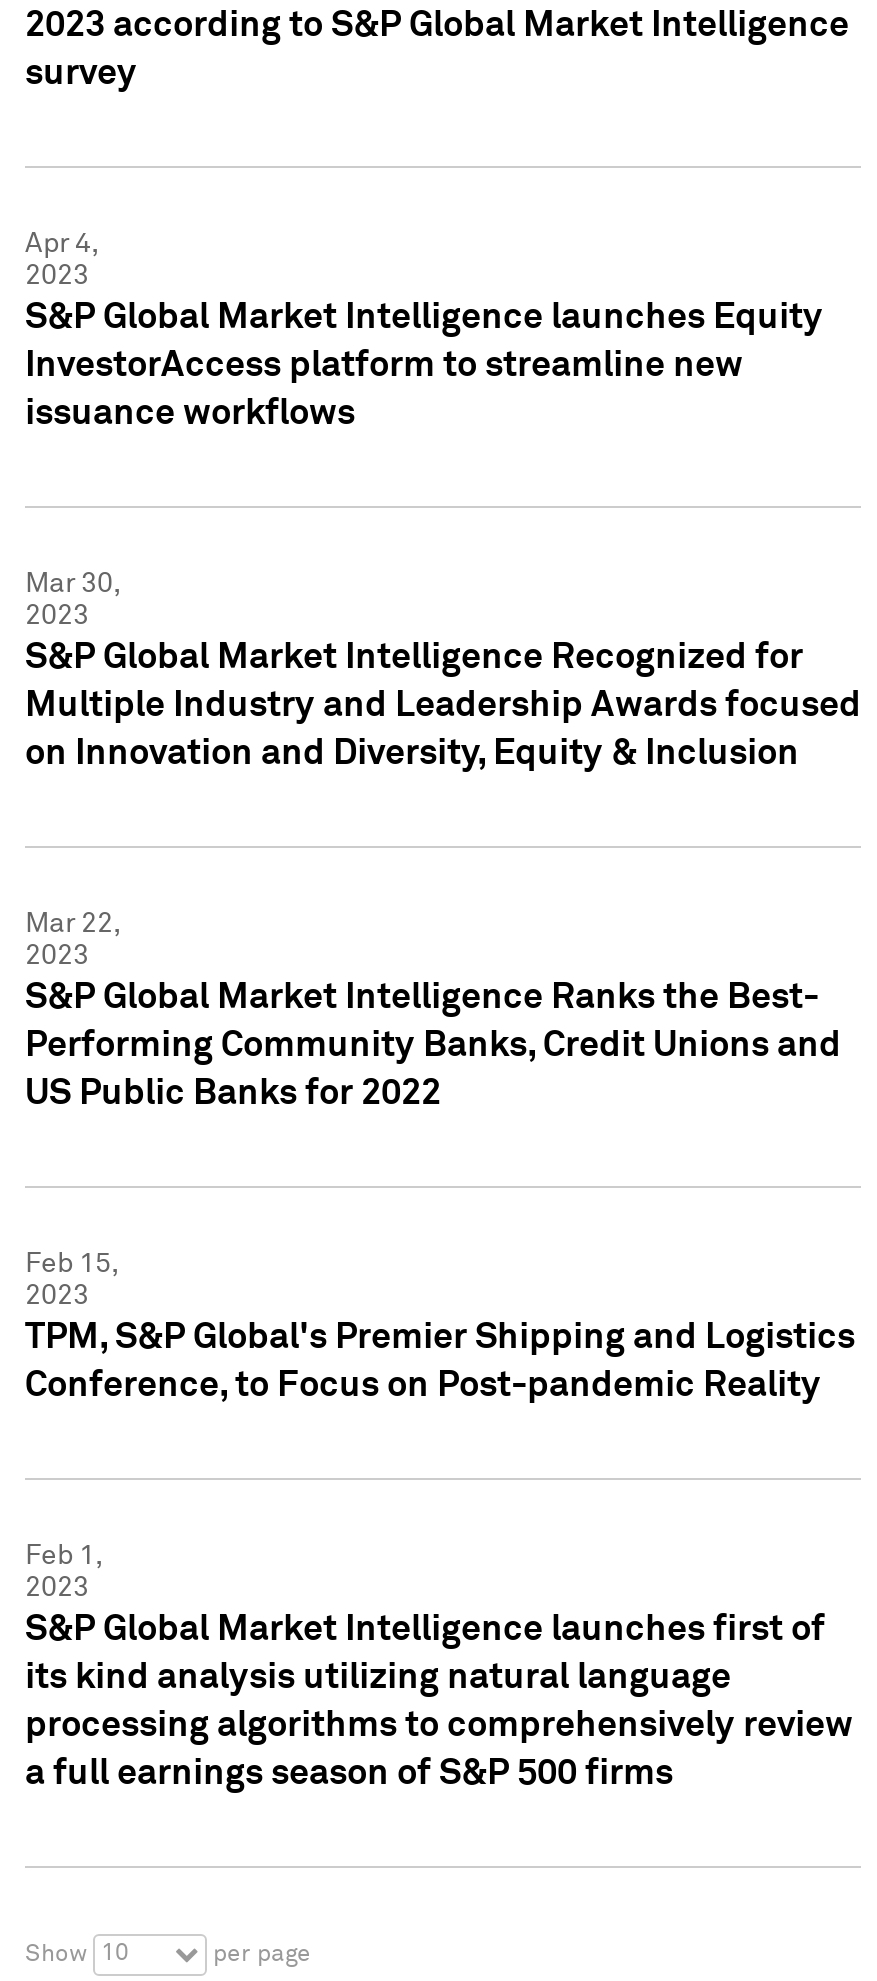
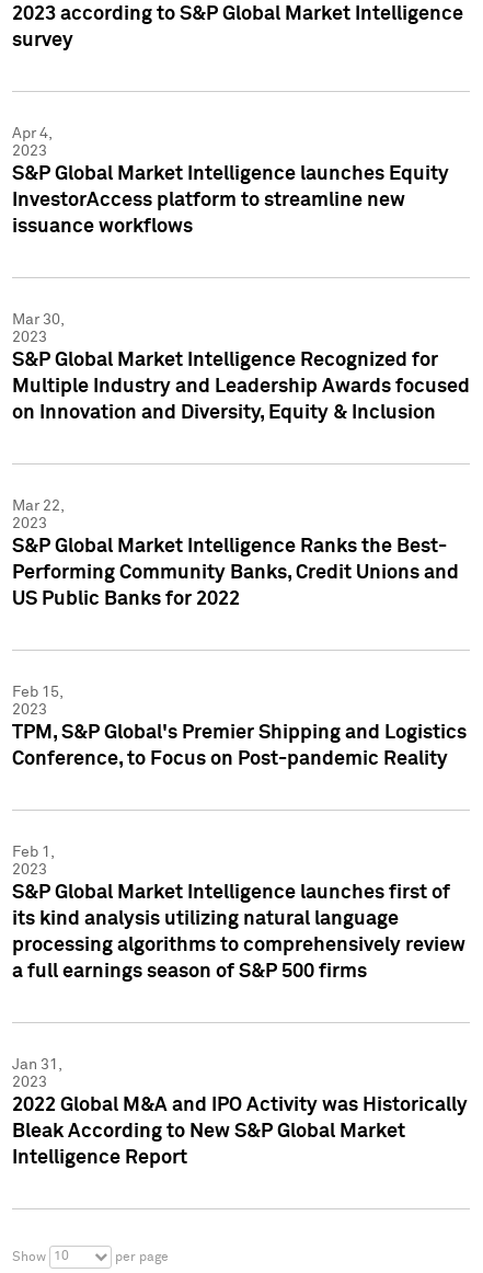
+ Jan 31,
+ 2023
+ 2022 Global M&A and IPO Activity was Historically
+ Bleak According to New S&P Global Market
+ Intelligence Report
